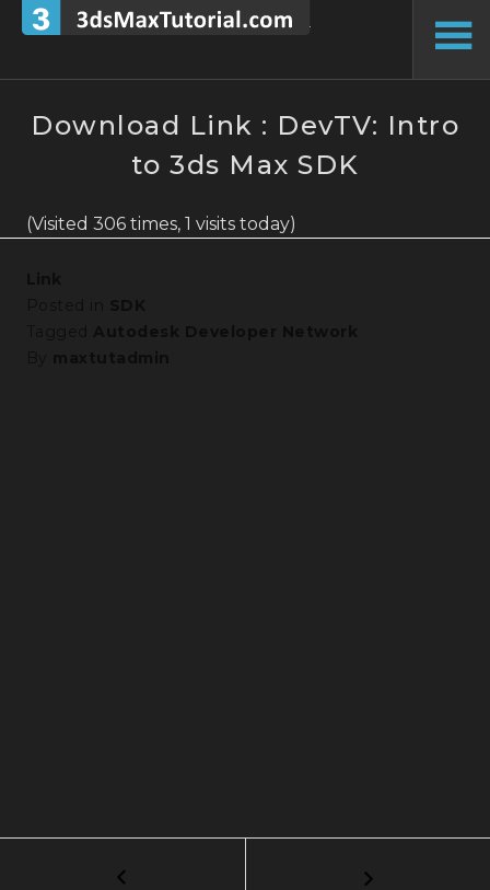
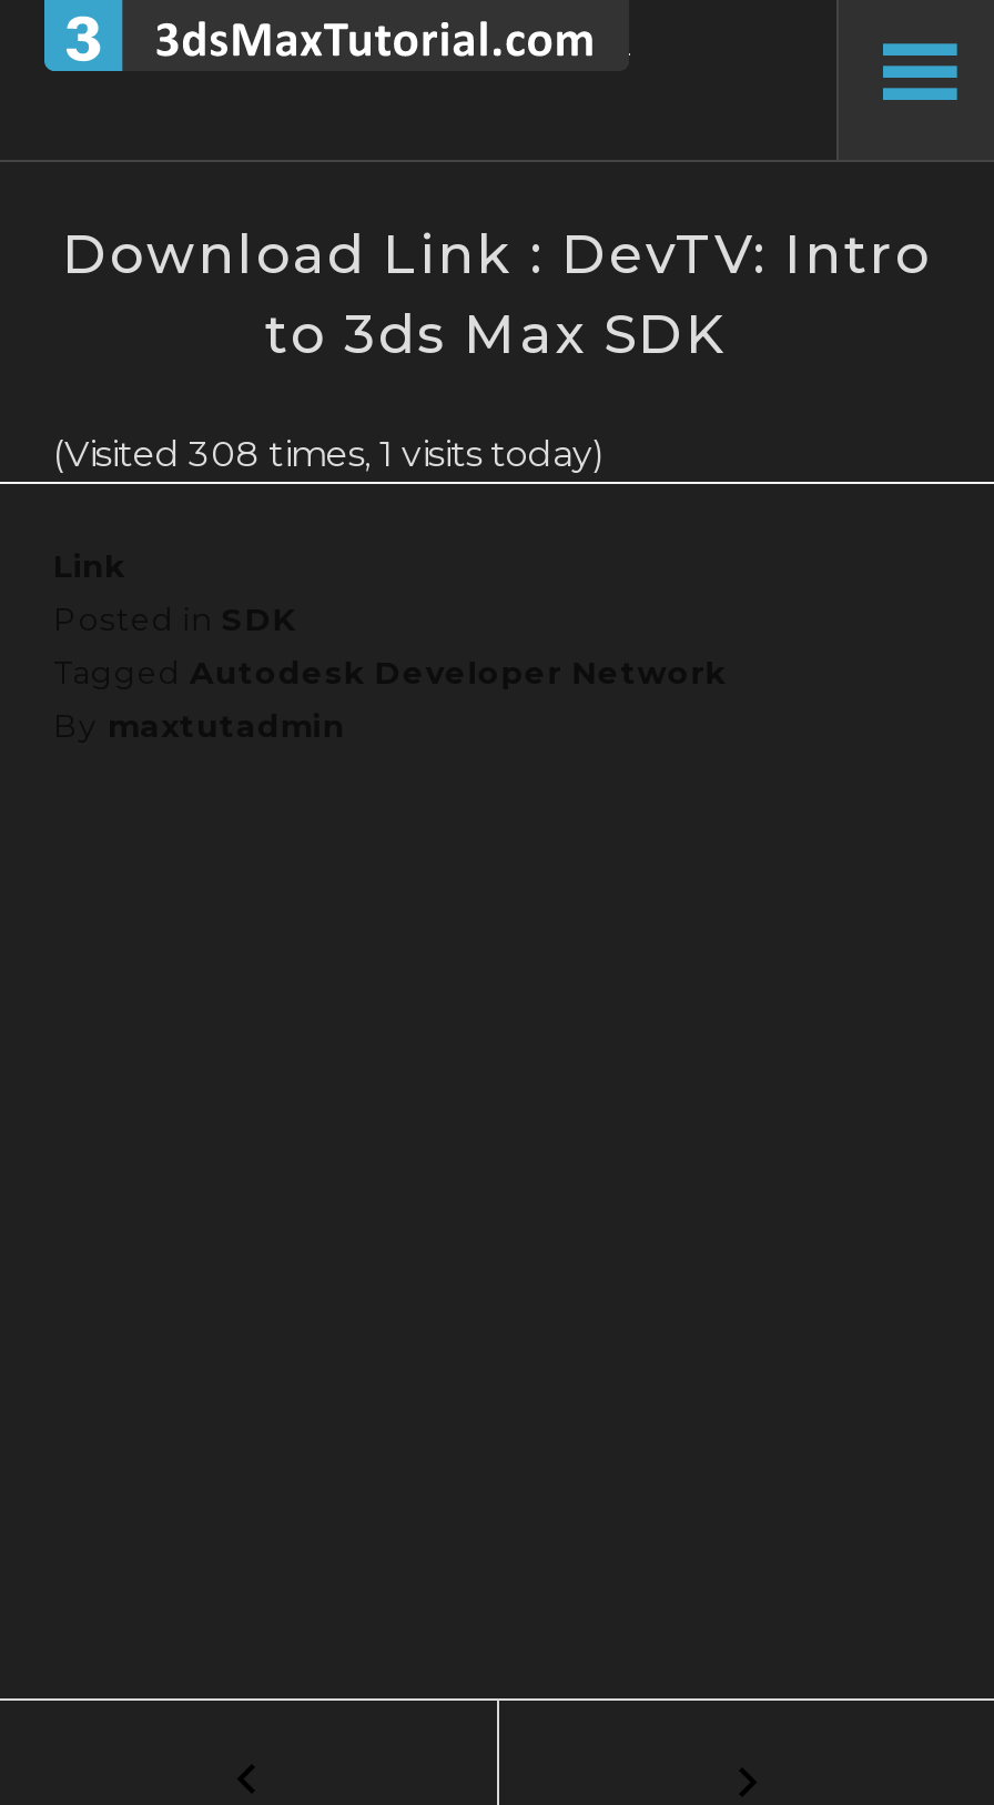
- (Visited 306 times, 1 visits today)
+ (Visited 308 times, 1 visits today)
